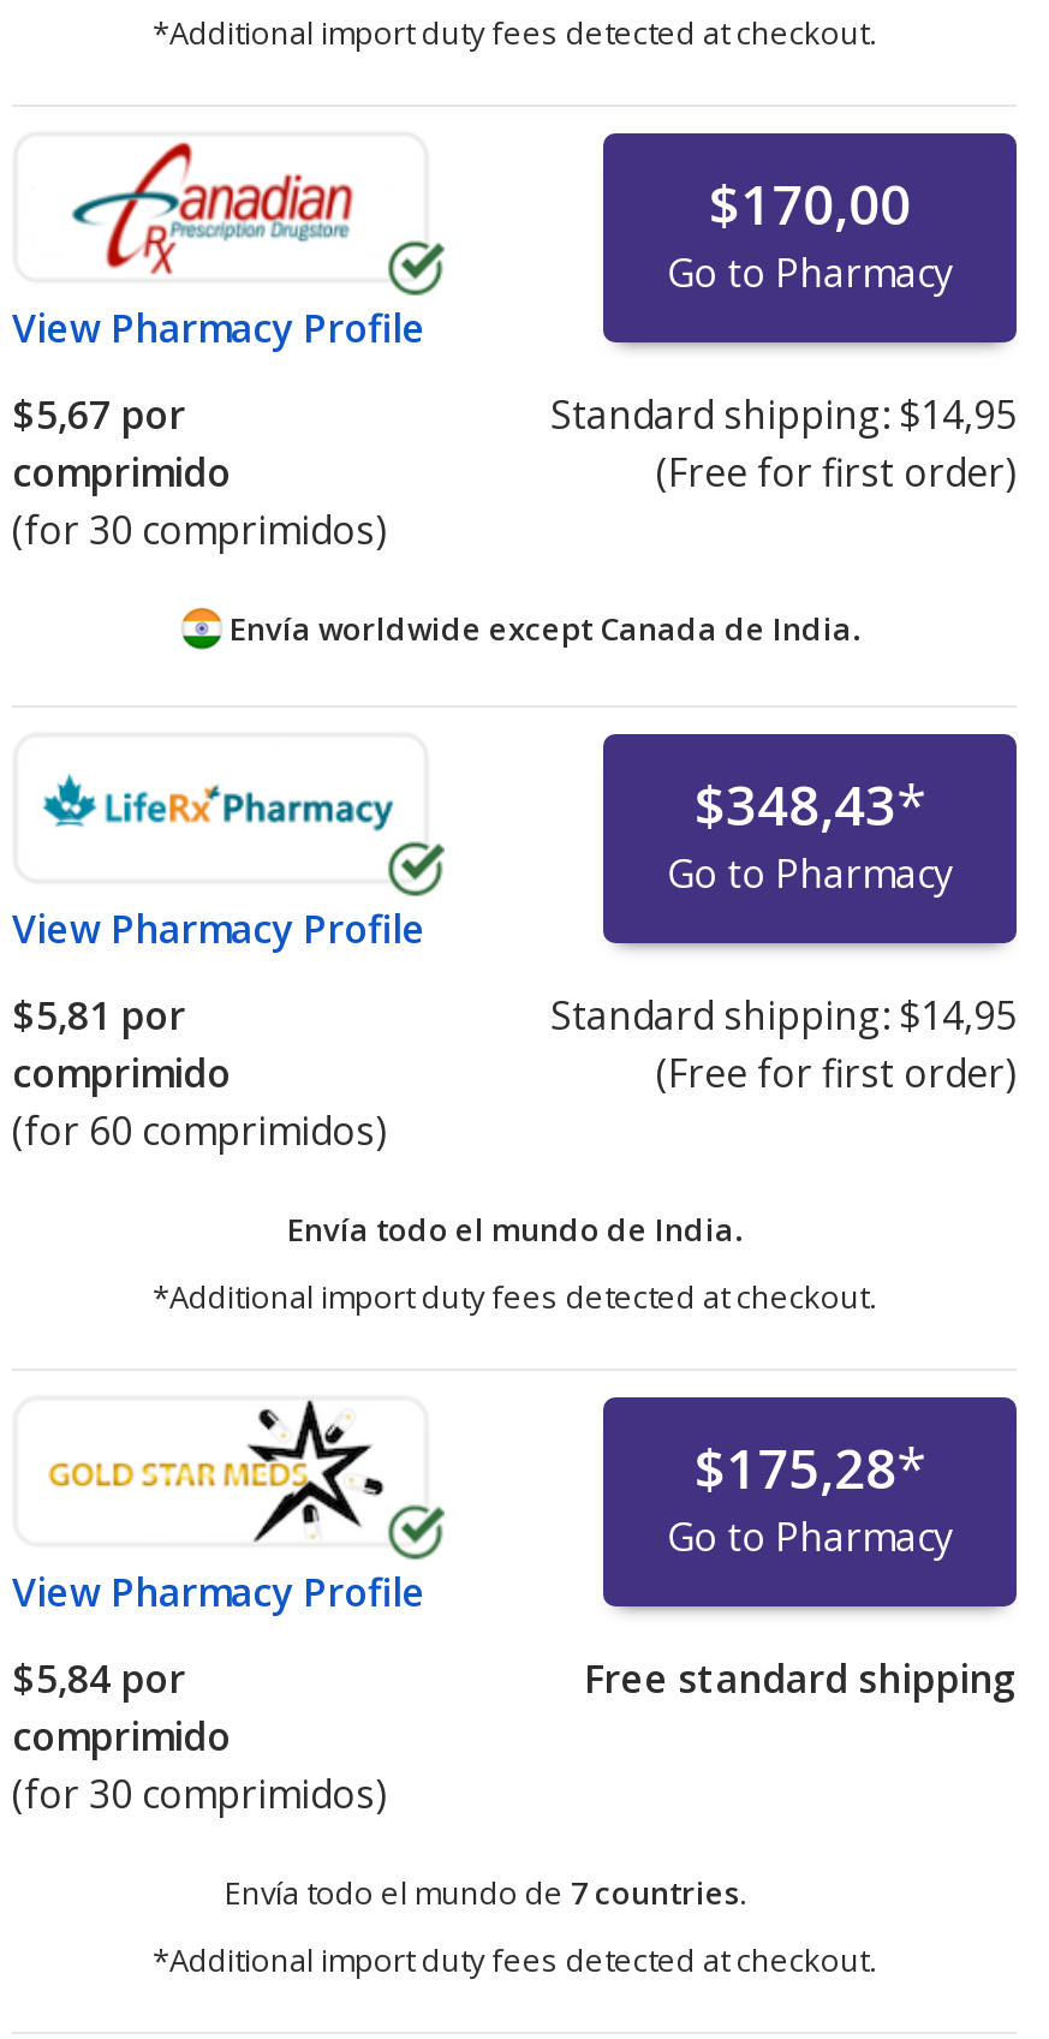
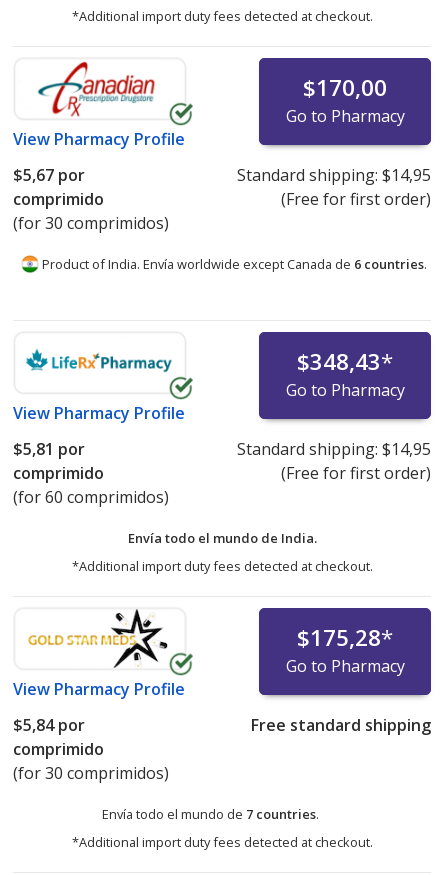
- Envía worldwide except Canada de India.
+ Product of India. Envía worldwide except Canada de 6 countries.
